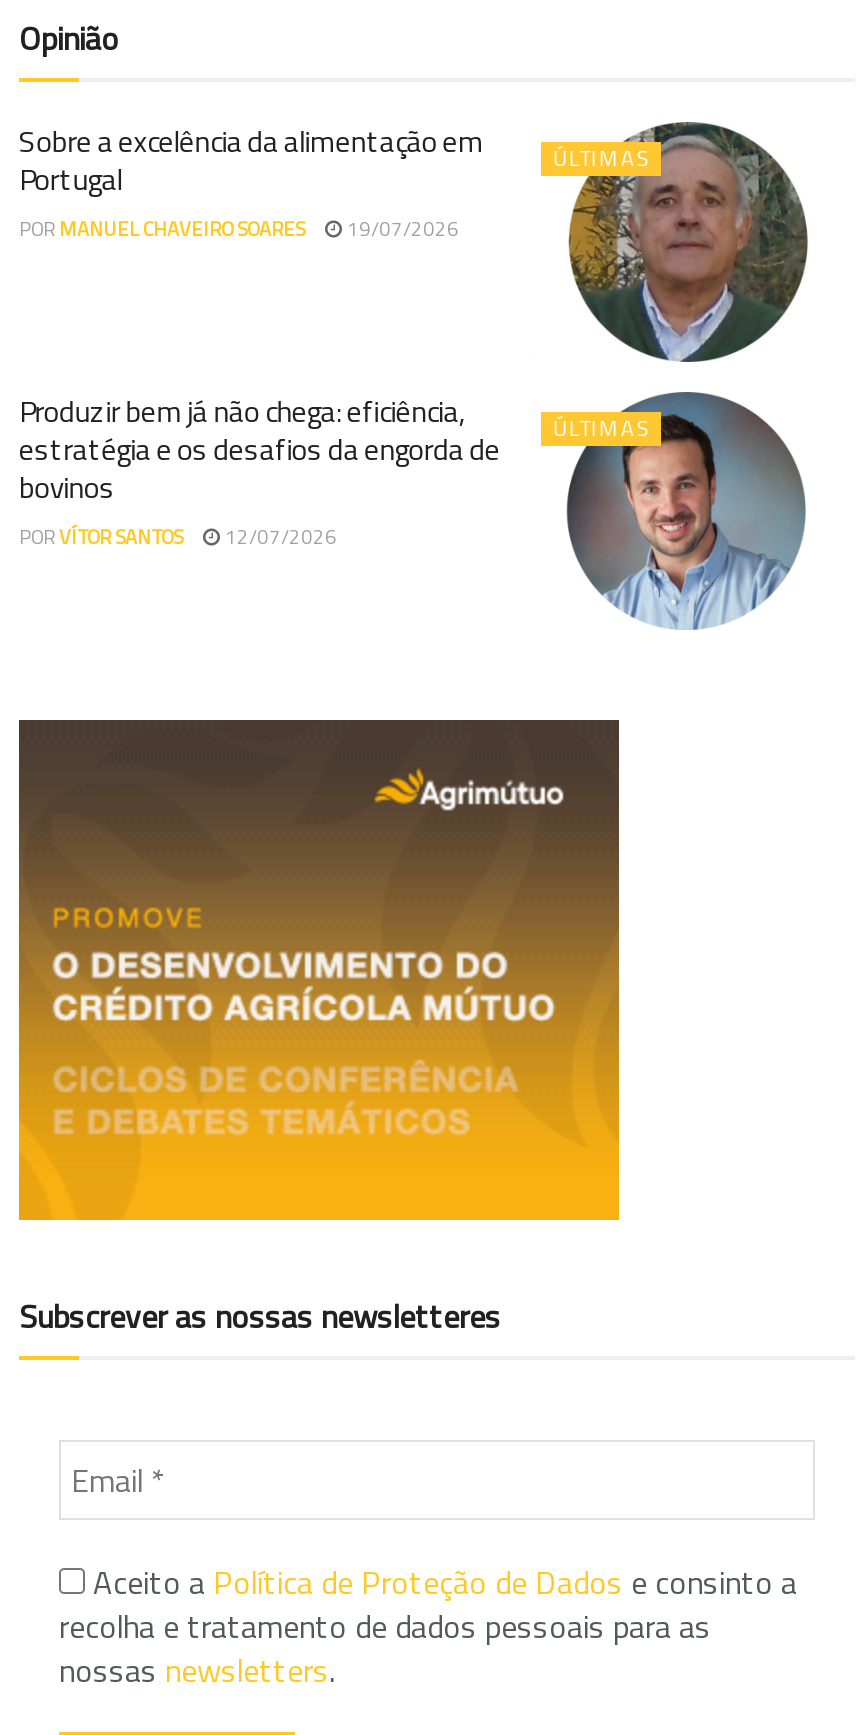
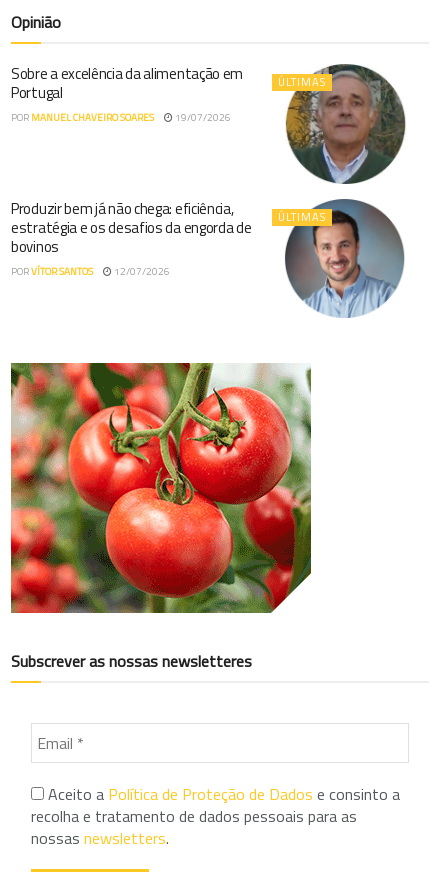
- [image]
+ [image]
